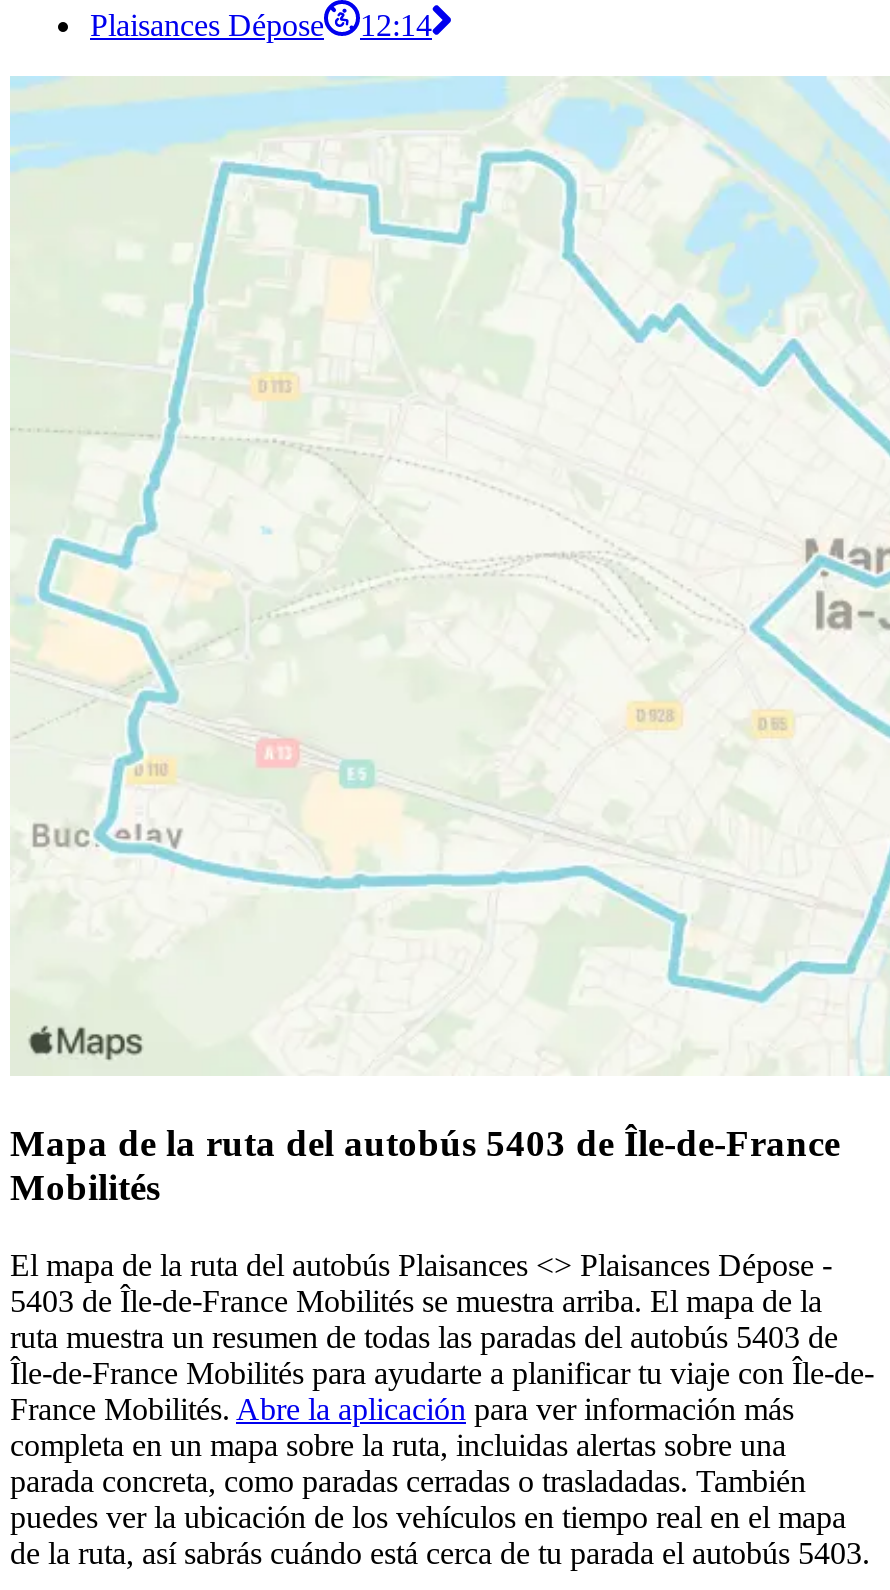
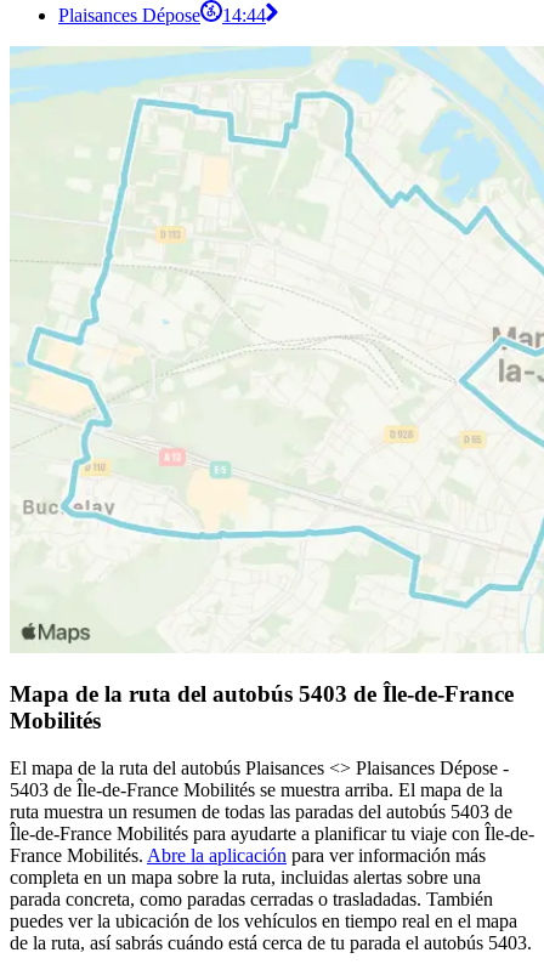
- Plaisances Dépose 12:14
+ Plaisances Dépose 14:44
